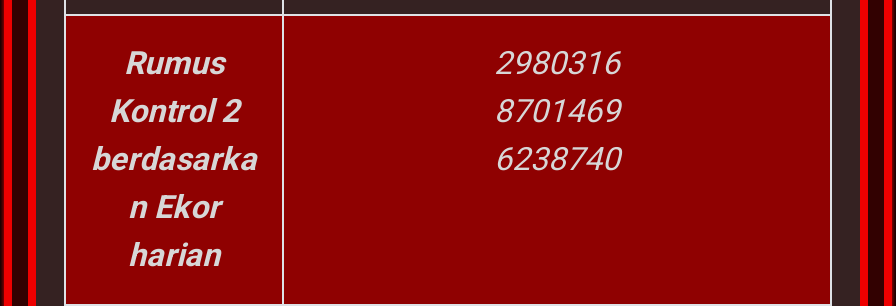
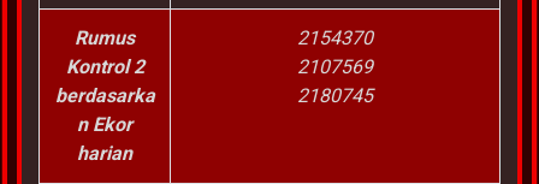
- 2980316
+ 2154370

- 8701469
+ 2107569

- 6238740
+ 2180745
